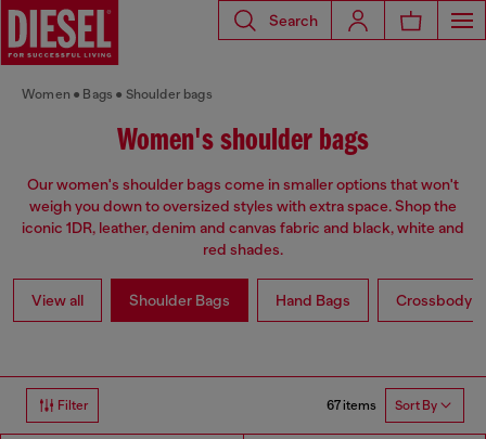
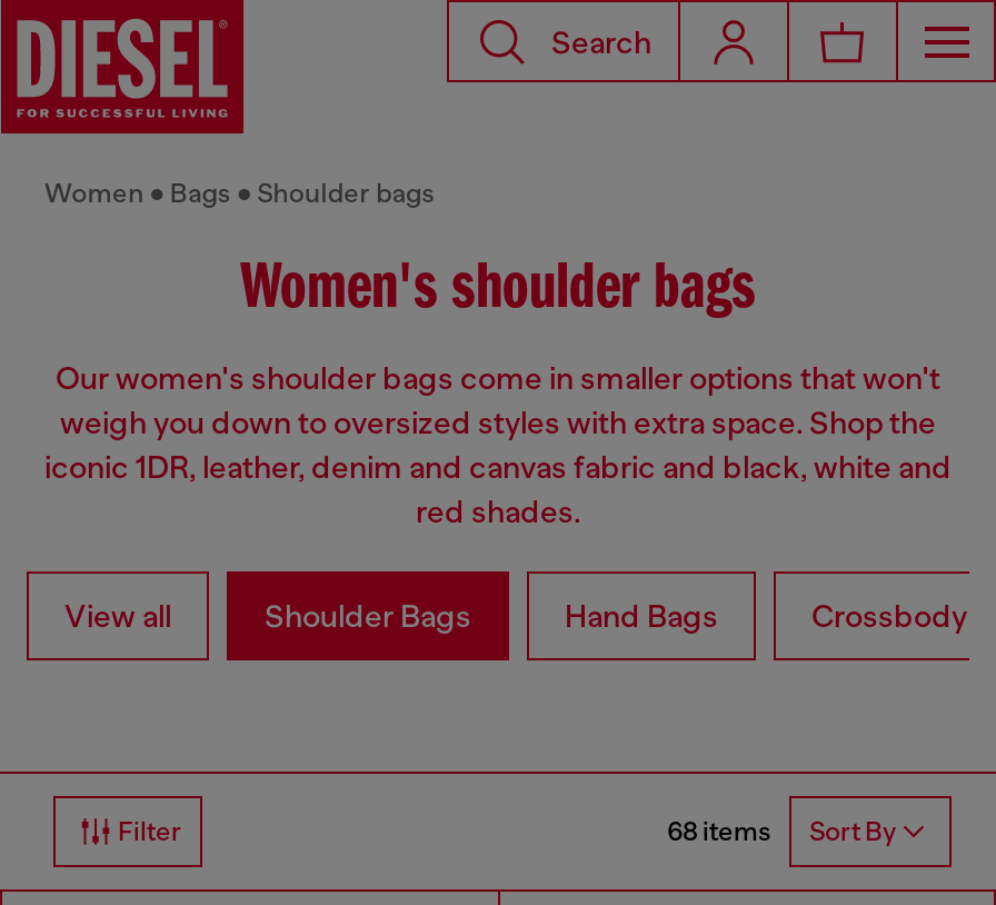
- 67 items Sort By
+ 68 items Sort By
